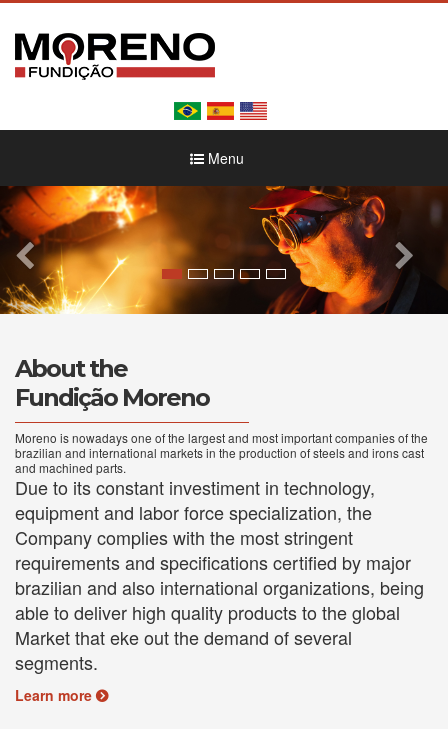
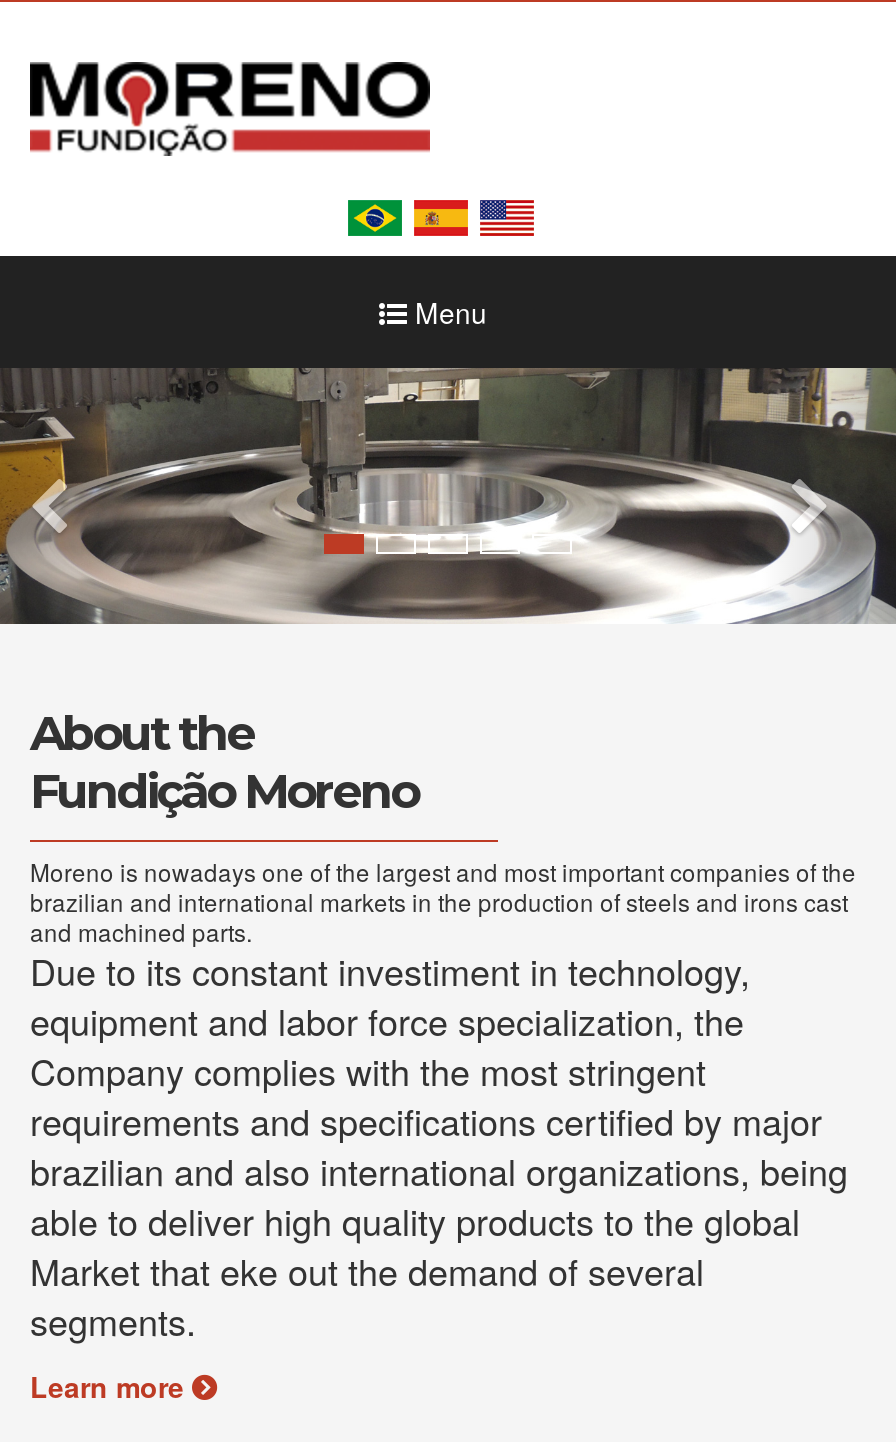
- [image]
+ [image]
